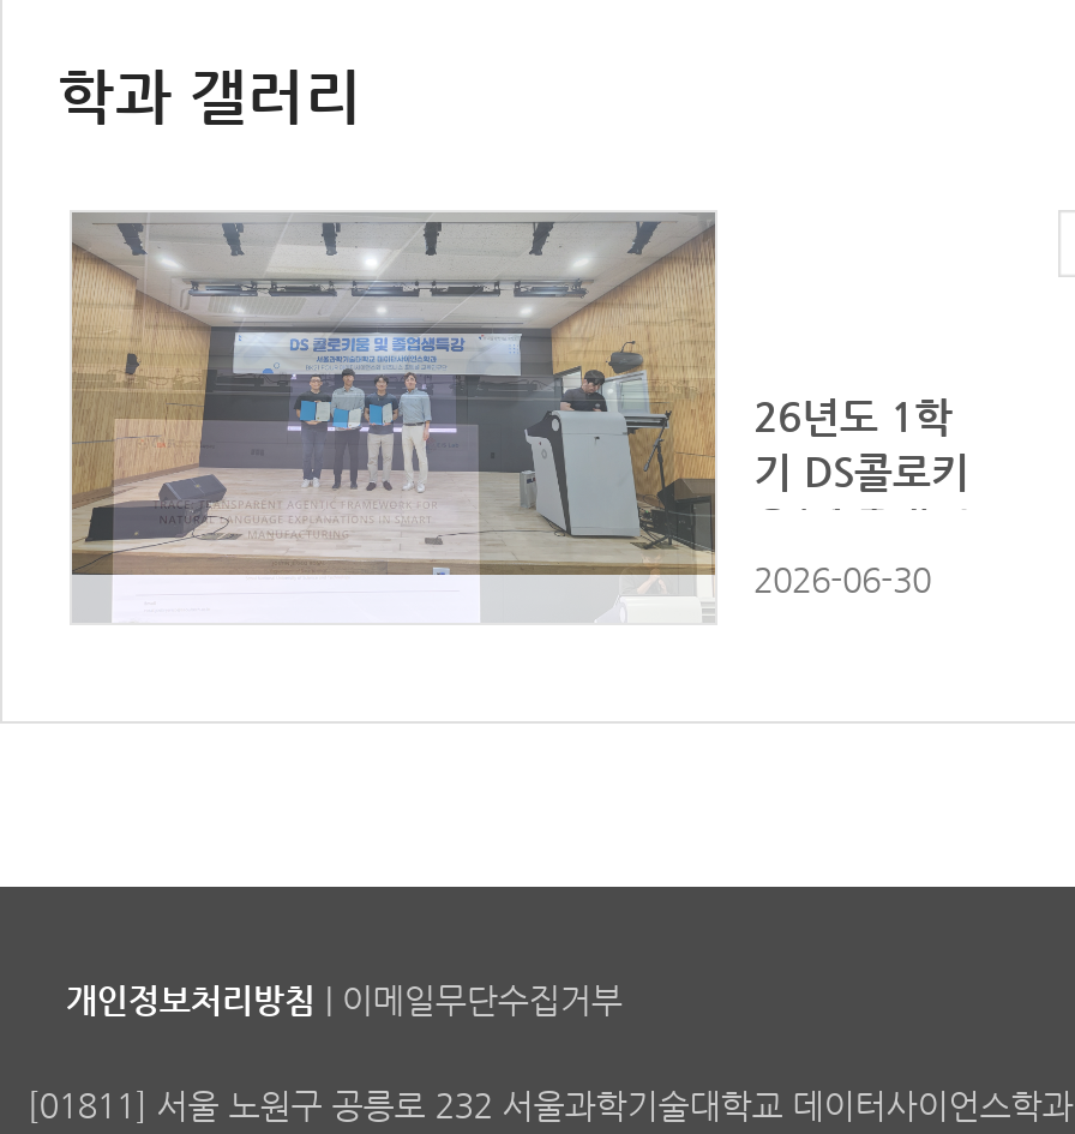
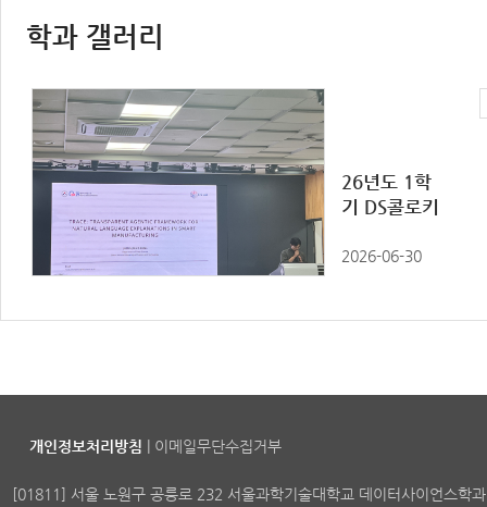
- [image]
+ [image]
